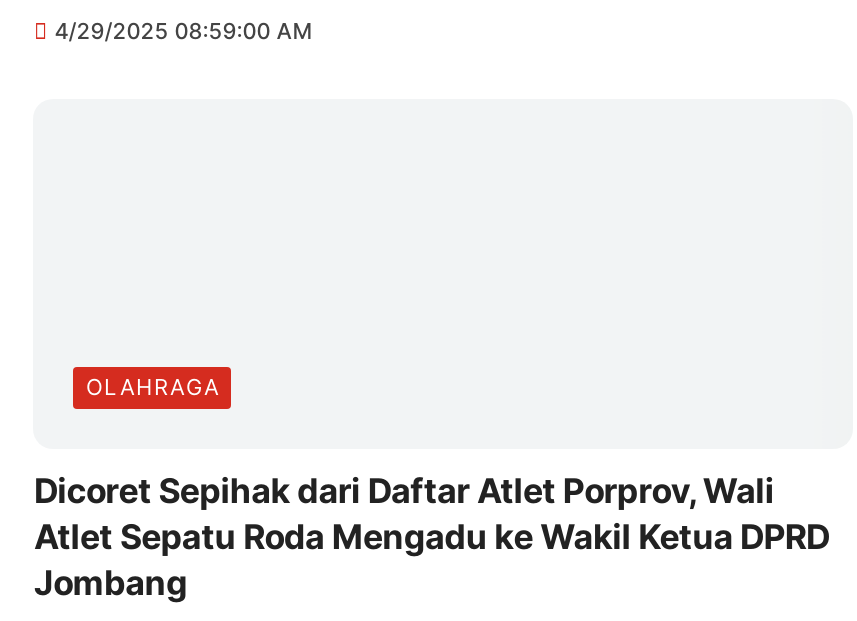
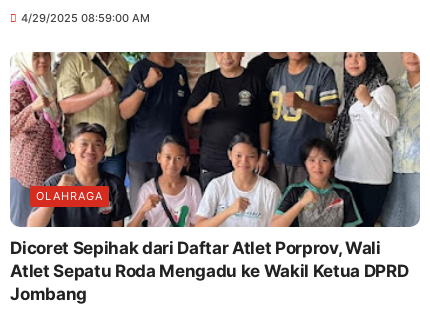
+ [image]
